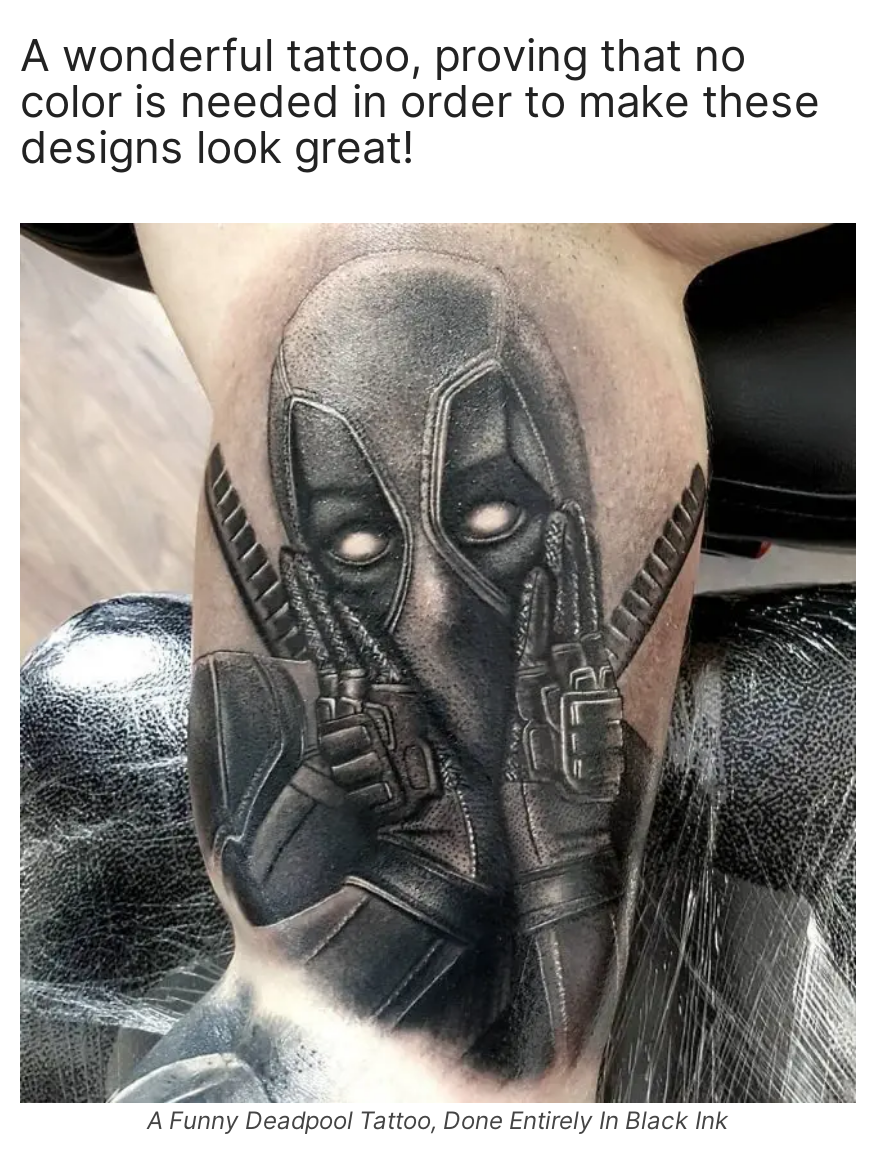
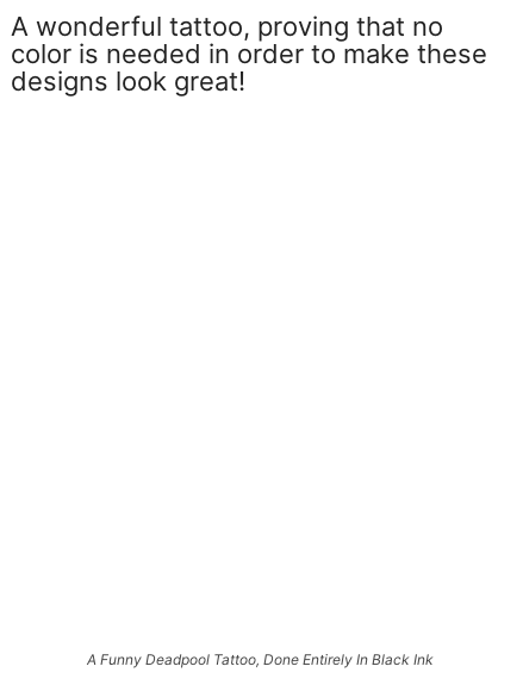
- [image]
